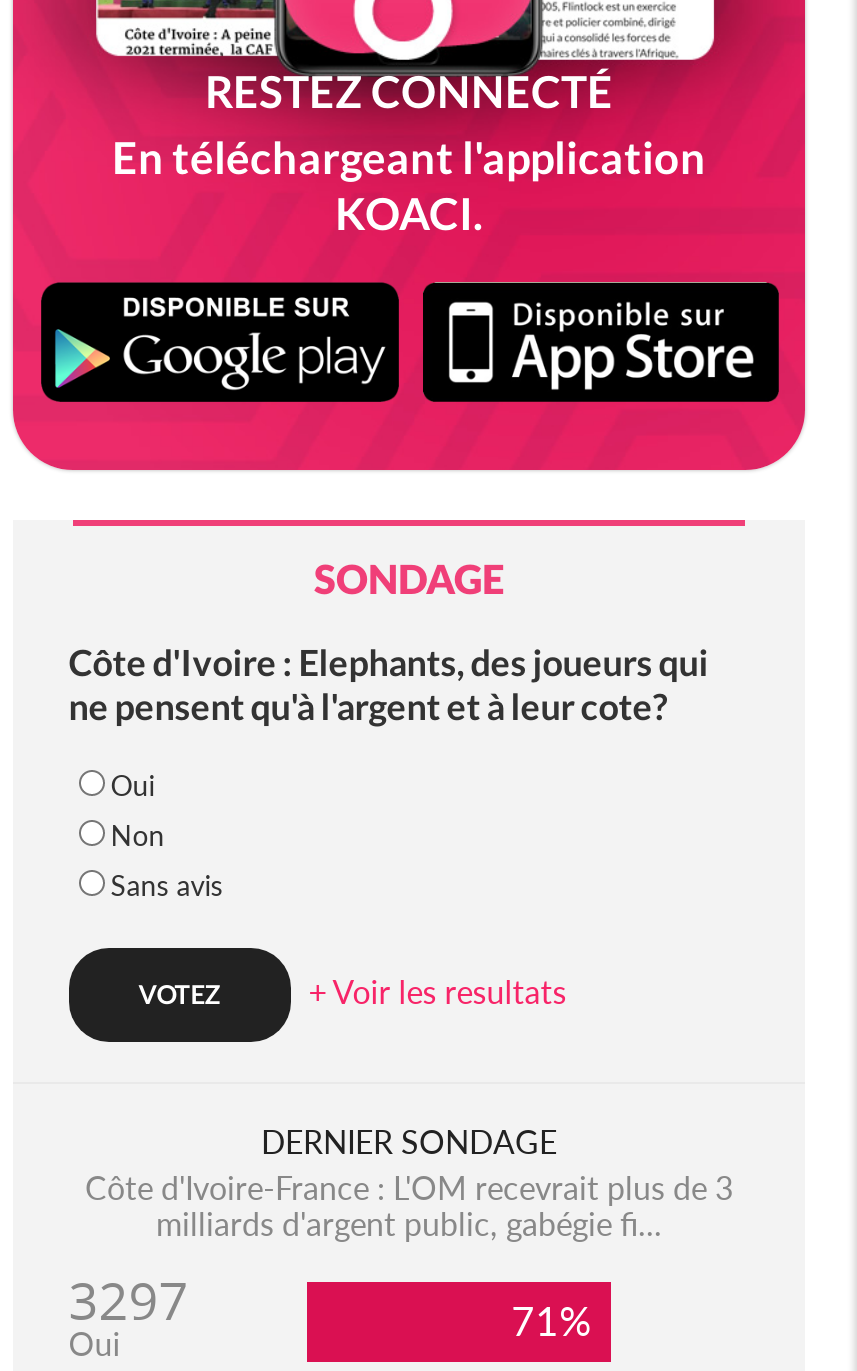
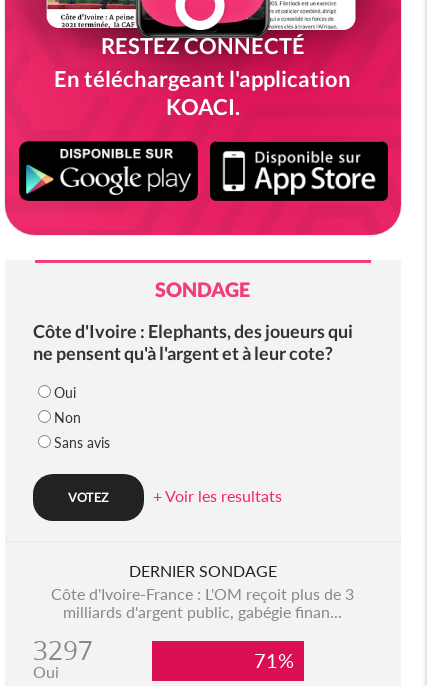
- Côte d'Ivoire-France : L'OM recevrait plus de 3
+ Côte d'Ivoire-France : L'OM reçoit plus de 3

- milliards d'argent public, gabégie fi...
+ milliards d'argent public, gabégie finan...
